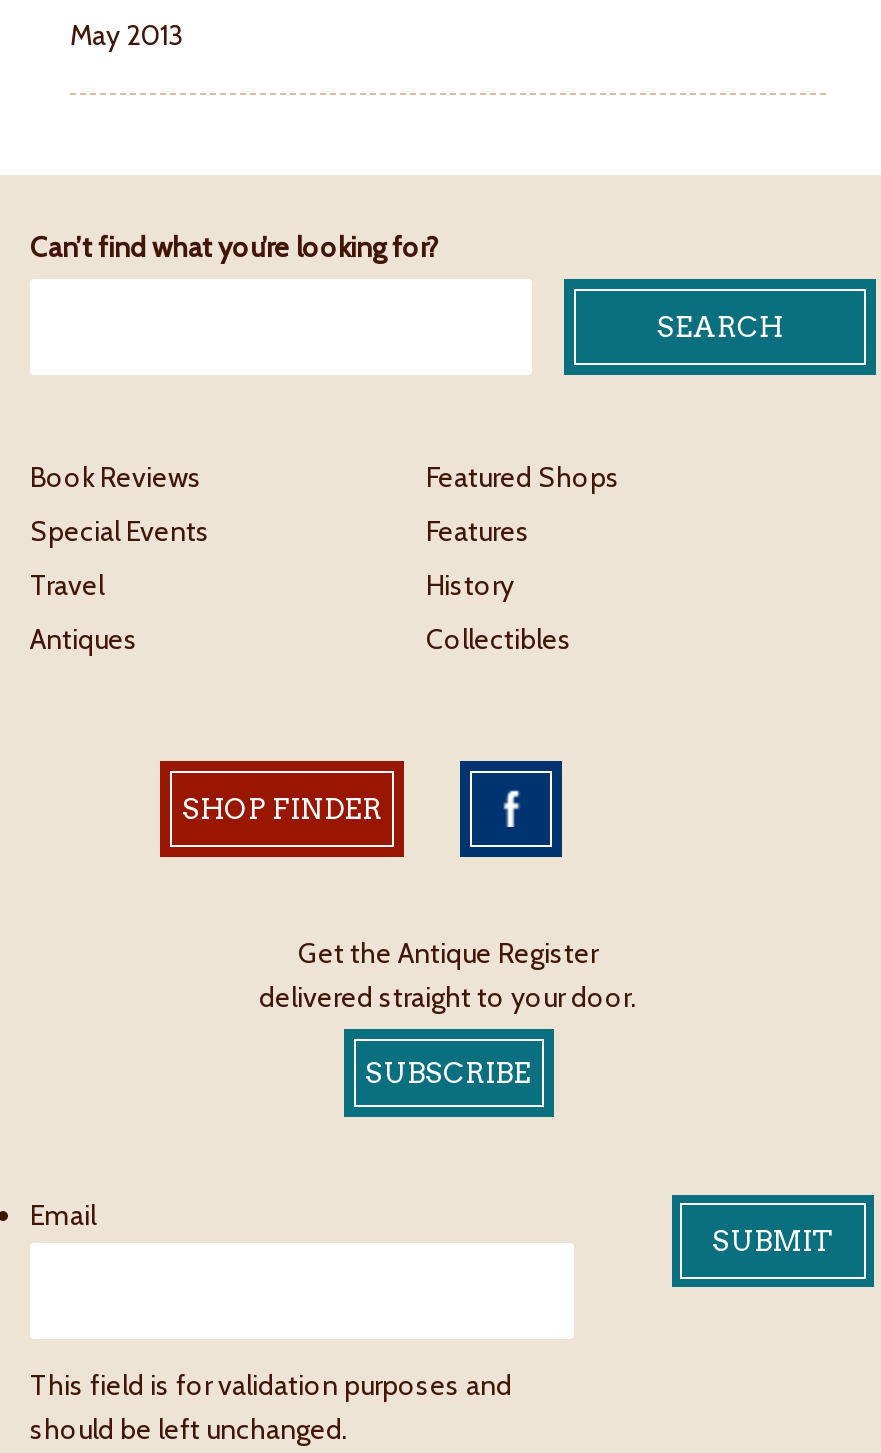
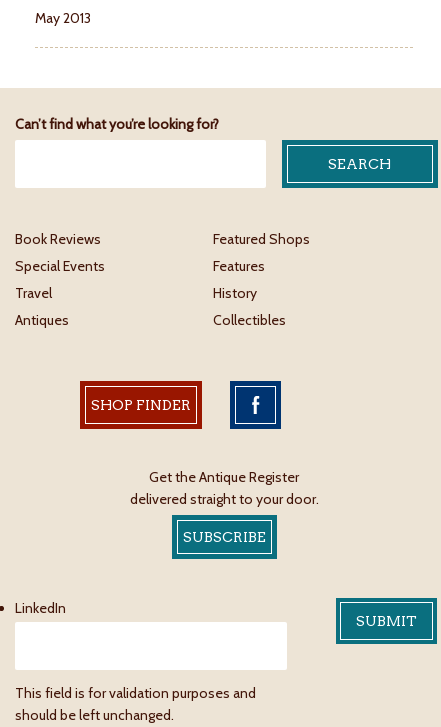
- Email
+ LinkedIn
